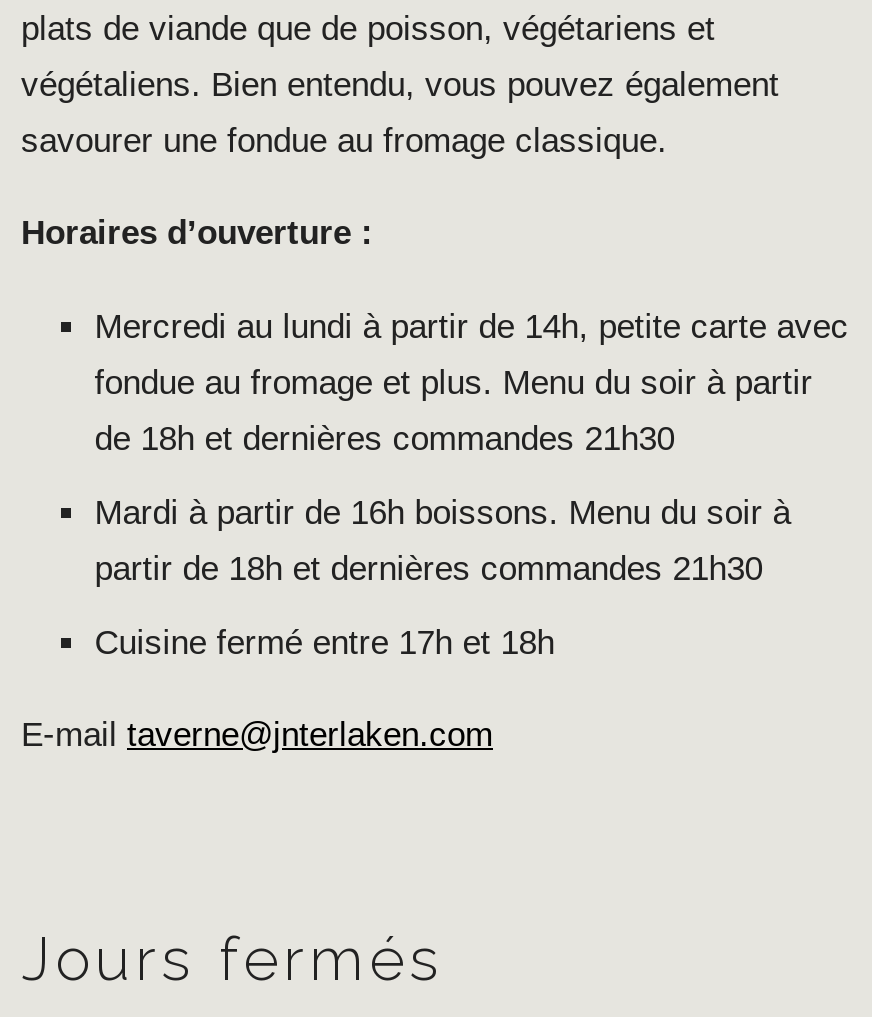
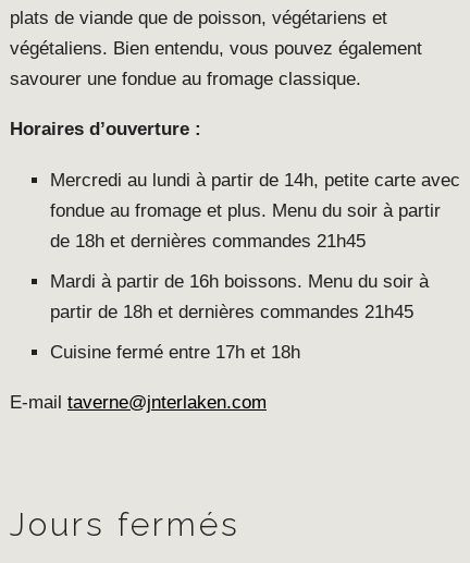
- de 18h et dernières commandes 21h30
+ de 18h et dernières commandes 21h45

- partir de 18h et dernières commandes 21h30
+ partir de 18h et dernières commandes 21h45
